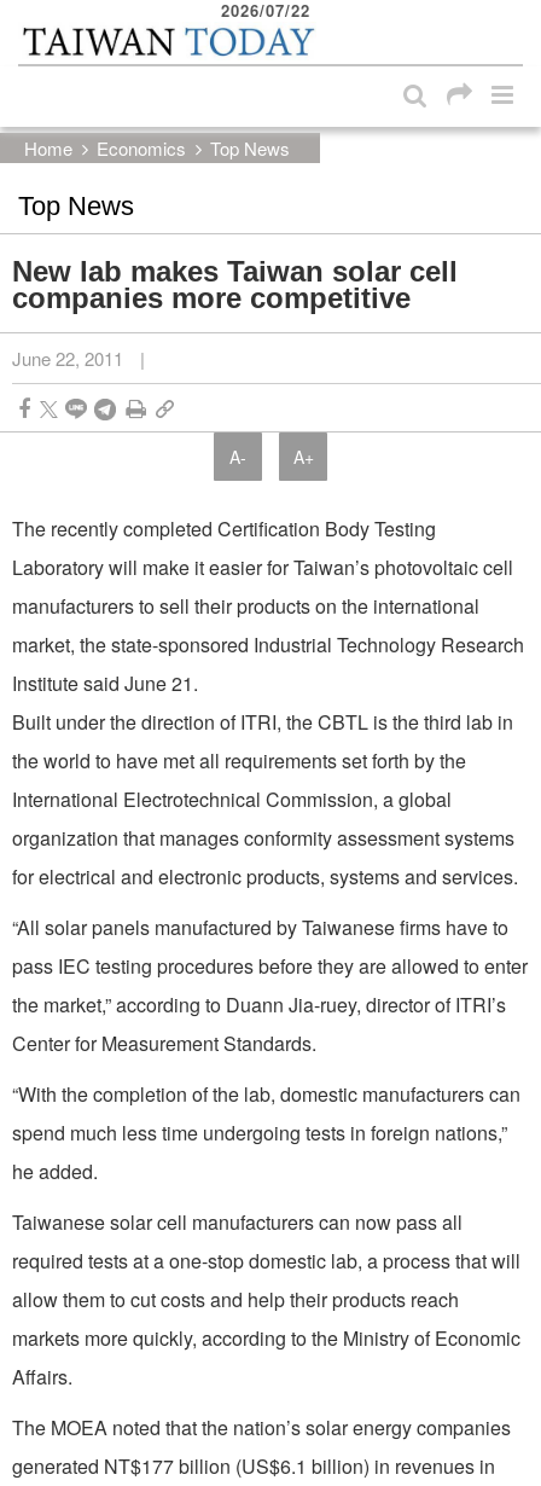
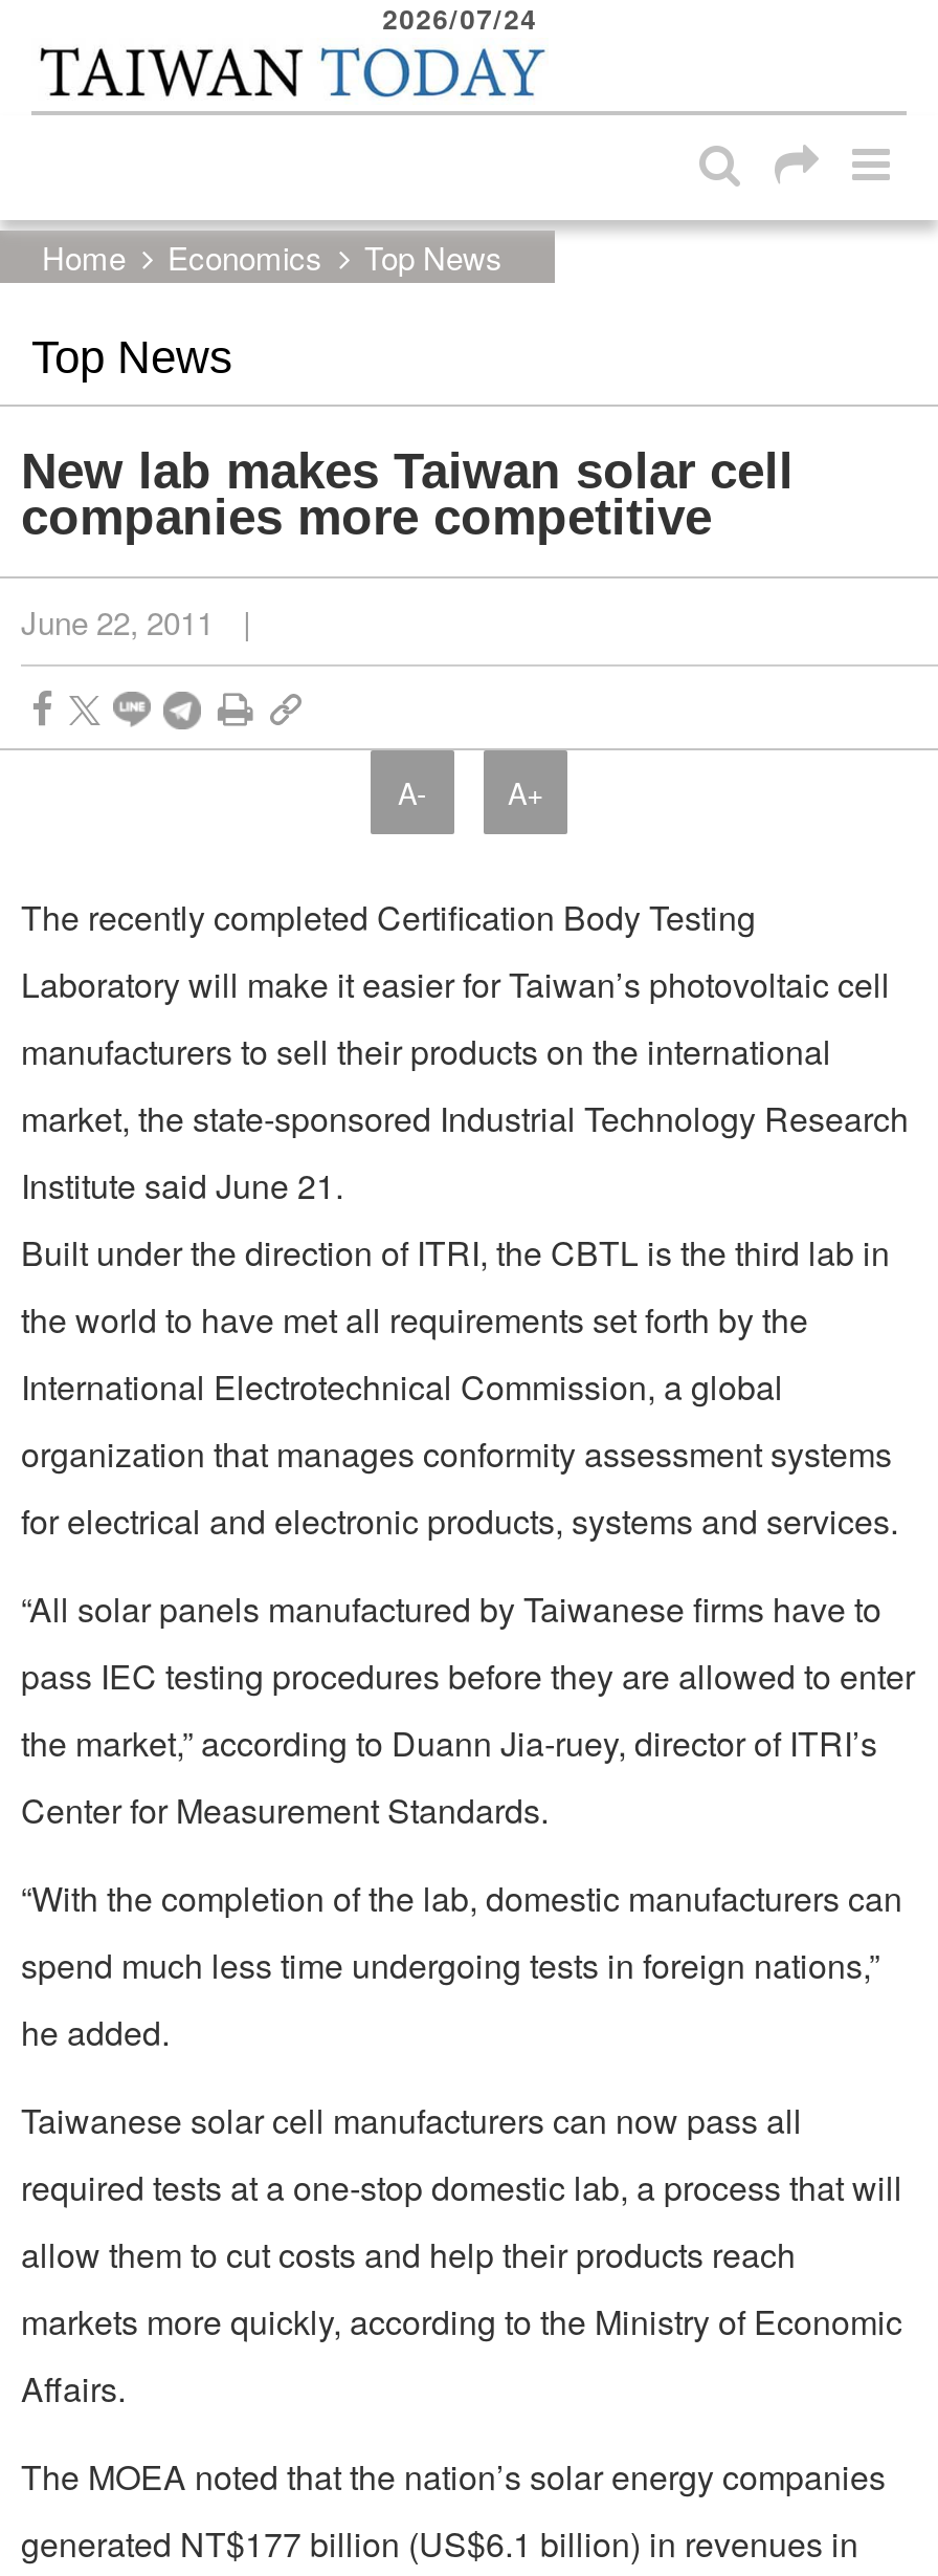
- 2026/07/22
+ 2026/07/24
